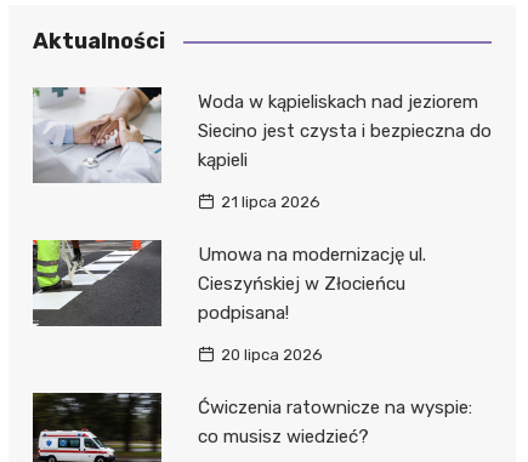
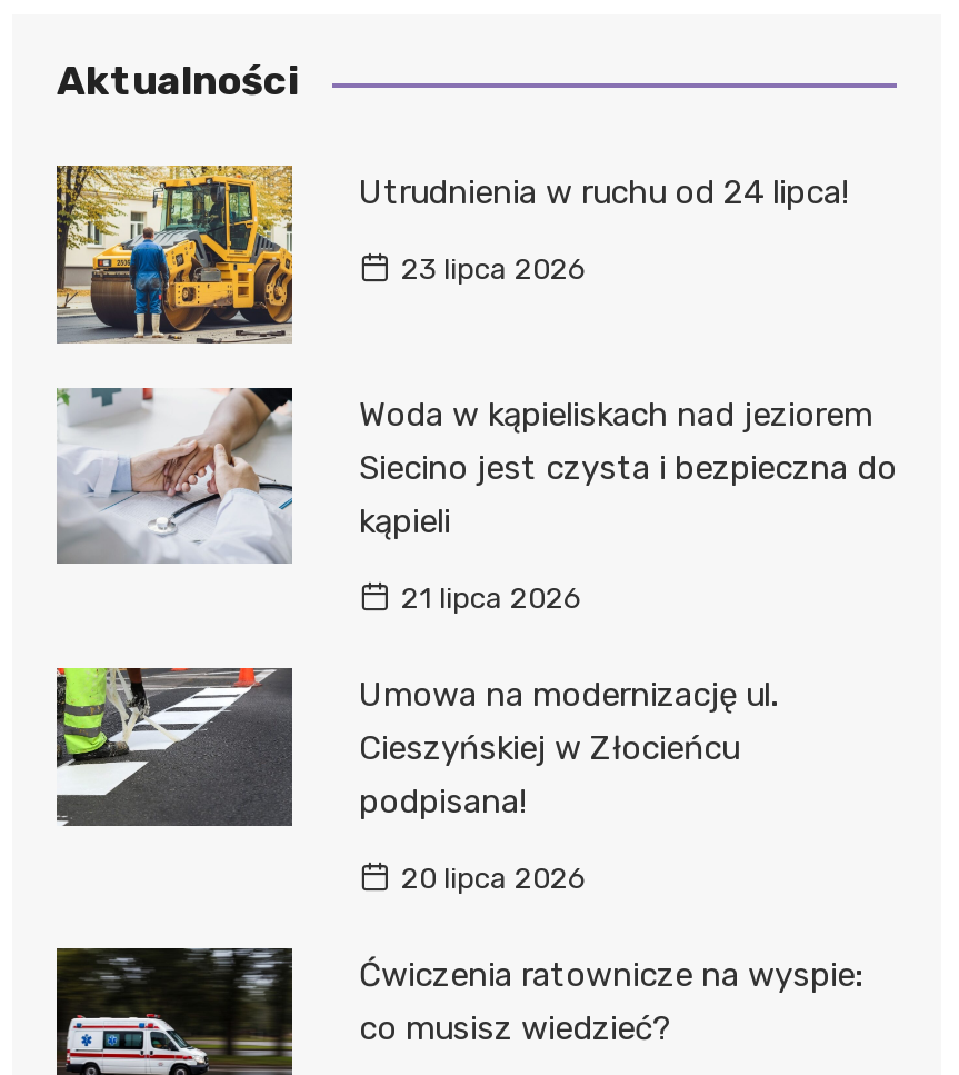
+ [image]
+ Utrudnienia w ruchu od 24 lipca!
+ 23 lipca 2026
